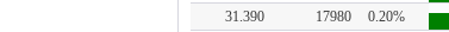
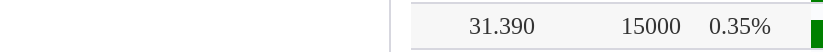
- 17980
+ 15000

- 0.20%
+ 0.35%
